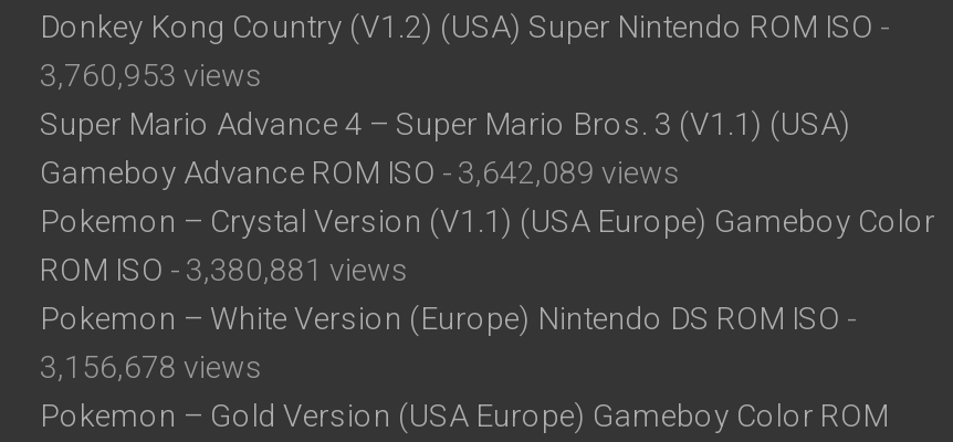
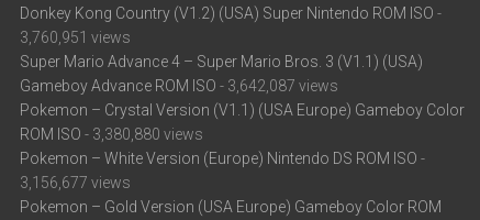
- 3,760,953 views
+ 3,760,951 views

- Gameboy Advance ROM ISO - 3,642,089 views
+ Gameboy Advance ROM ISO - 3,642,087 views

- ROM ISO - 3,380,881 views
+ ROM ISO - 3,380,880 views

- 3,156,678 views
+ 3,156,677 views
